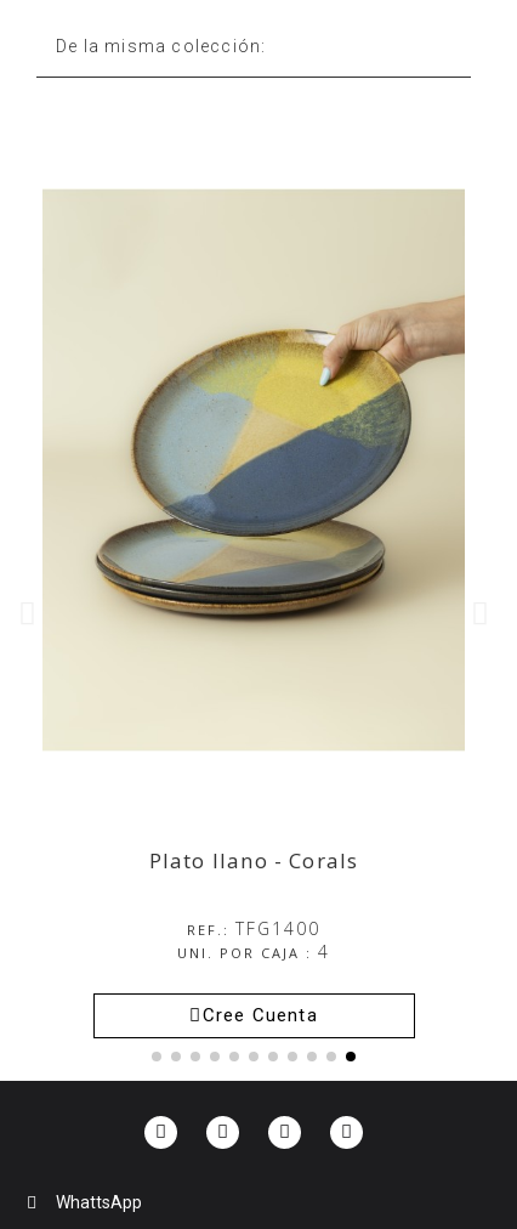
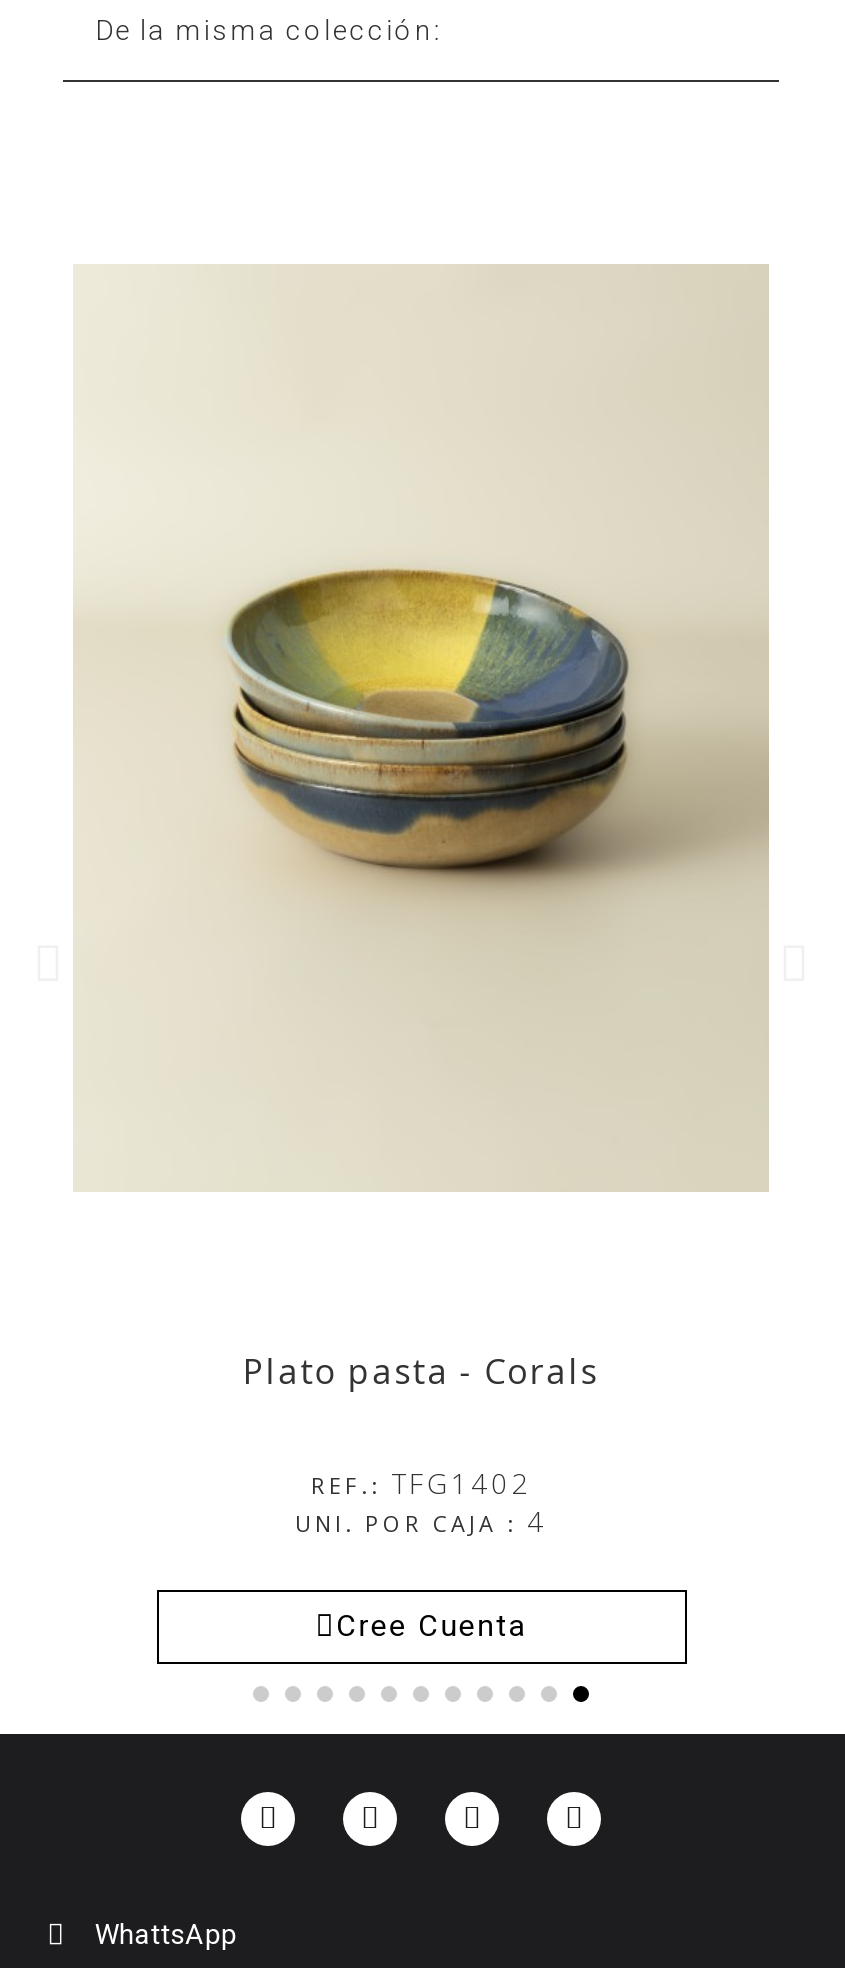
- [image]
+ [image]

- Plato llano - Corals
+ Plato pasta - Corals

- REF.: TFG1400
+ REF.: TFG1402
